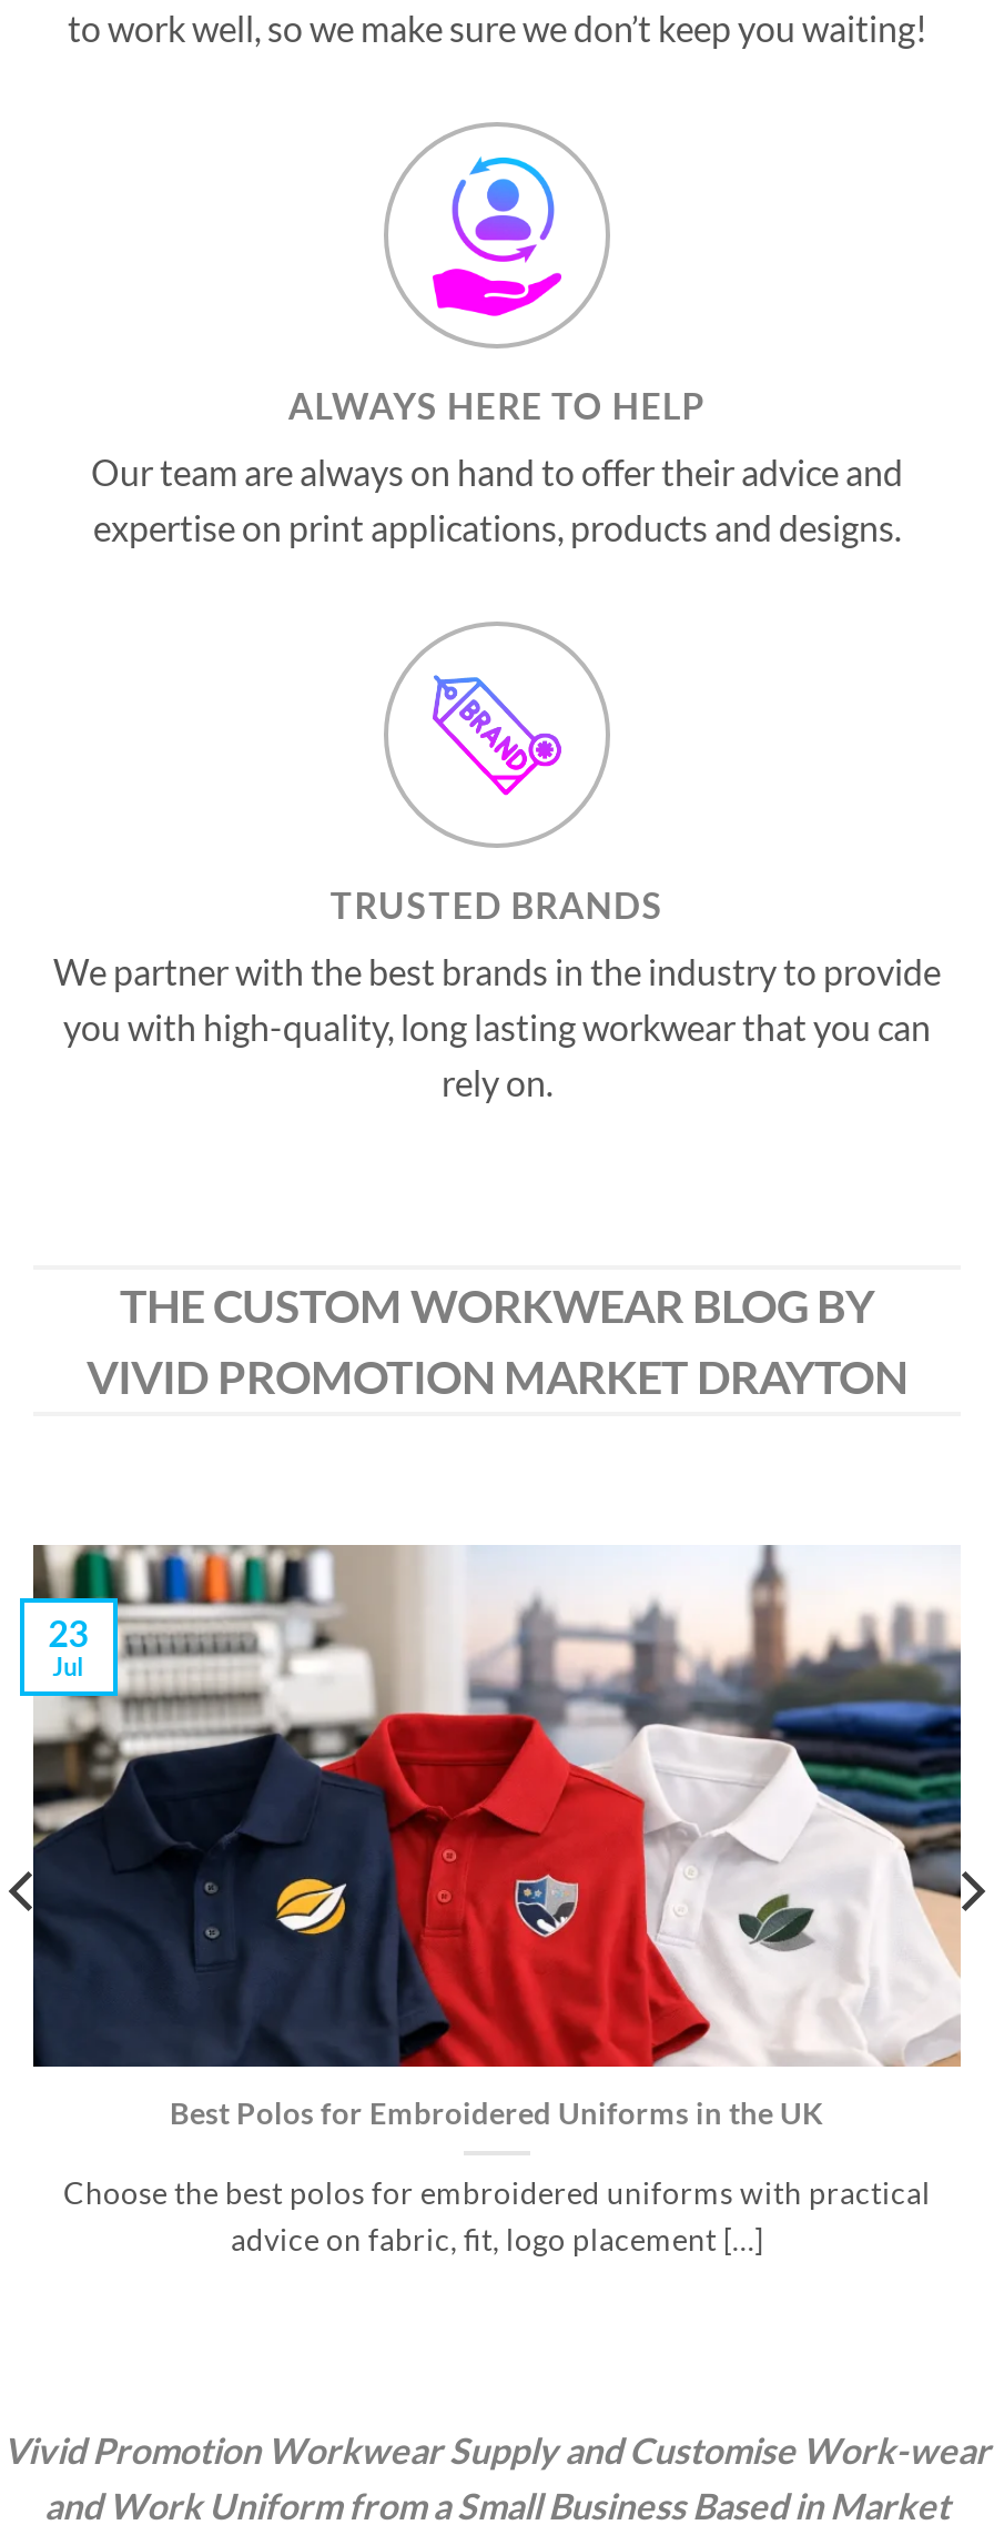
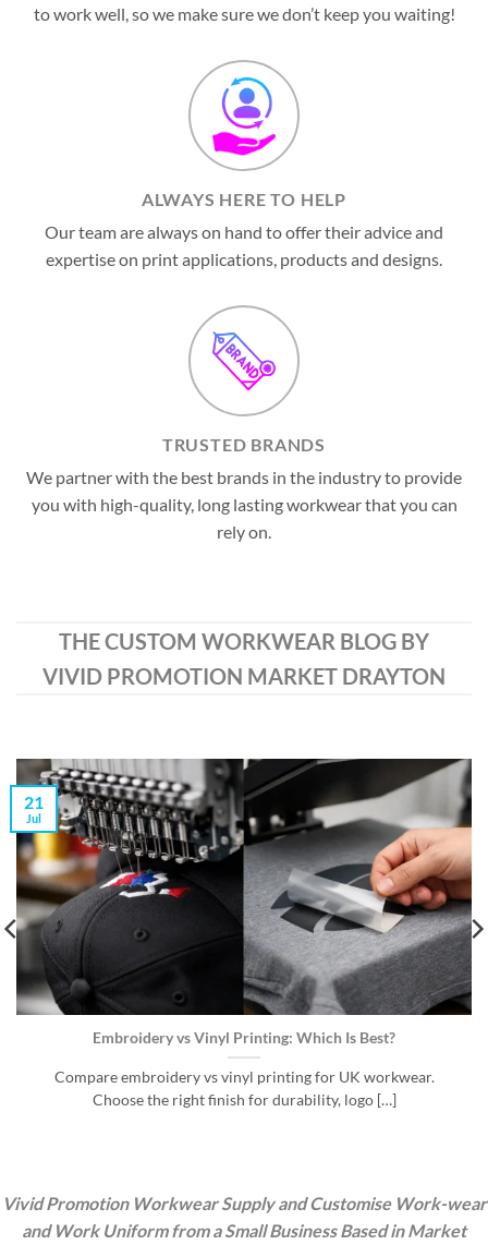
- [image]
- 23
+ [image]
+ 21

- Best Polos for Embroidered Uniforms in the UK
+ Embroidery vs Vinyl Printing: Which Is Best?

- Choose the best polos for embroidered uniforms with practical
- advice on fabric, fit, logo placement […]
+ Compare embroidery vs vinyl printing for UK workwear.
+ Choose the right finish for durability, logo […]
